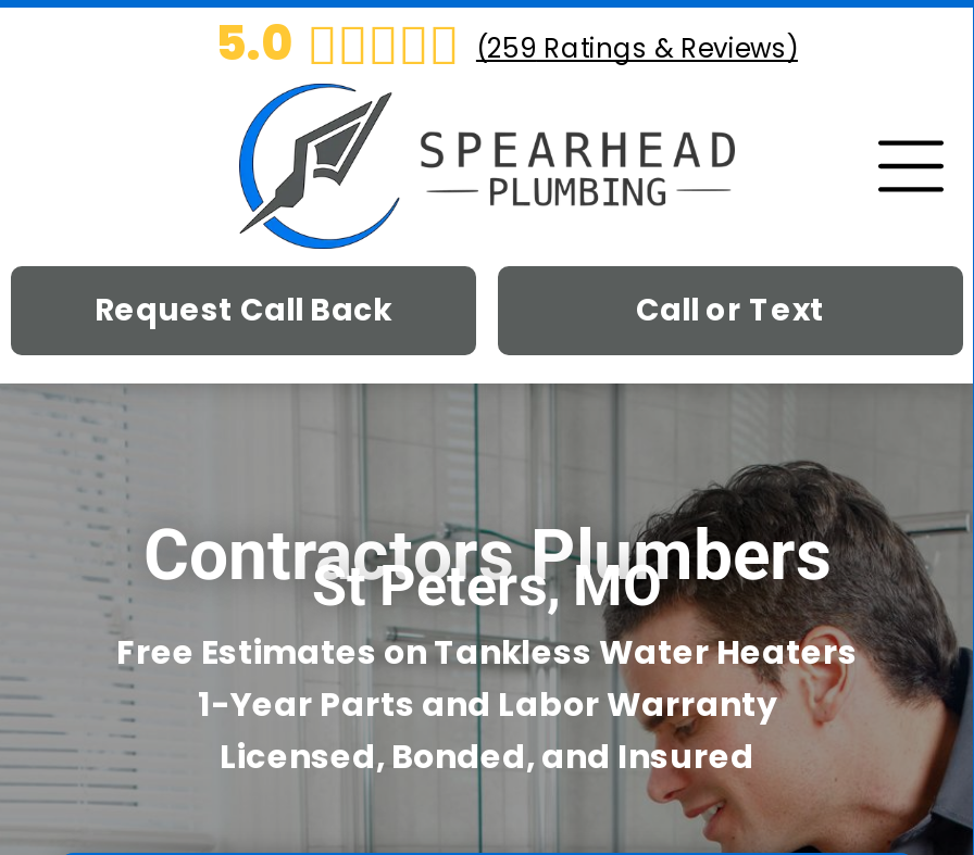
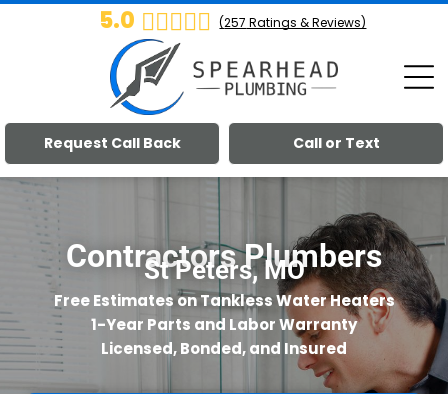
- (259 Ratings & Reviews)
+ (257 Ratings & Reviews)
